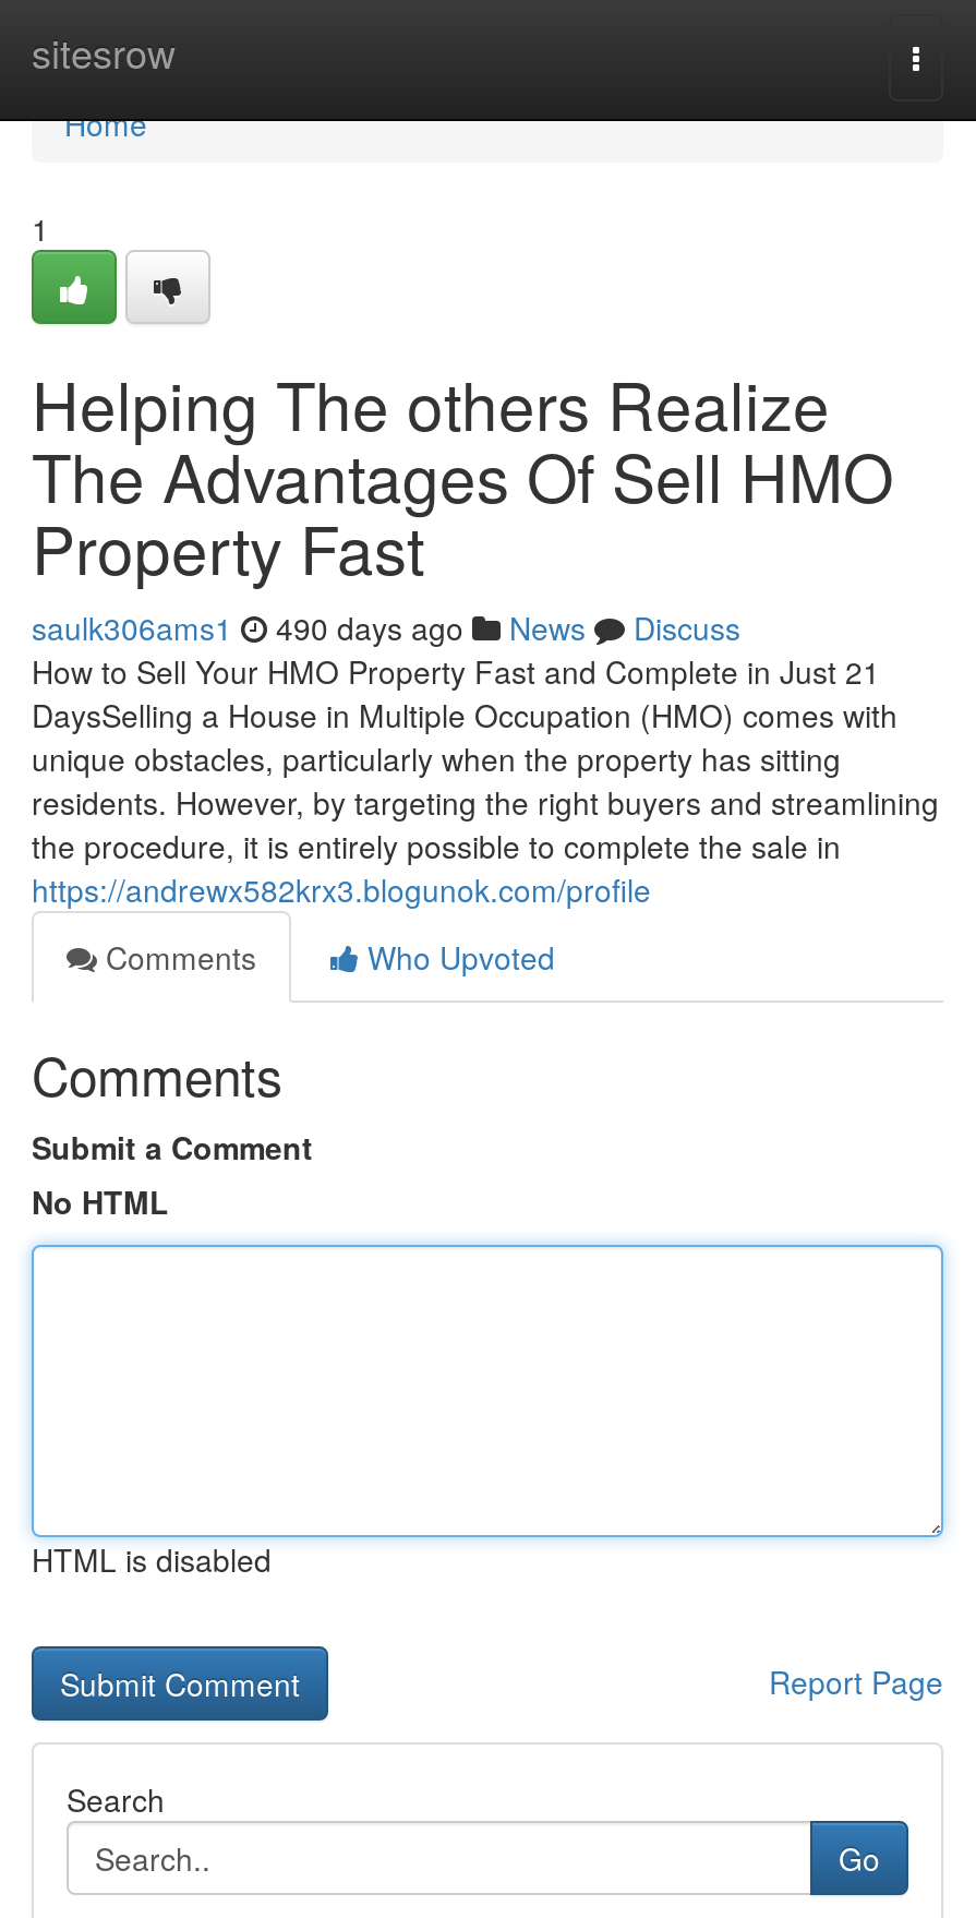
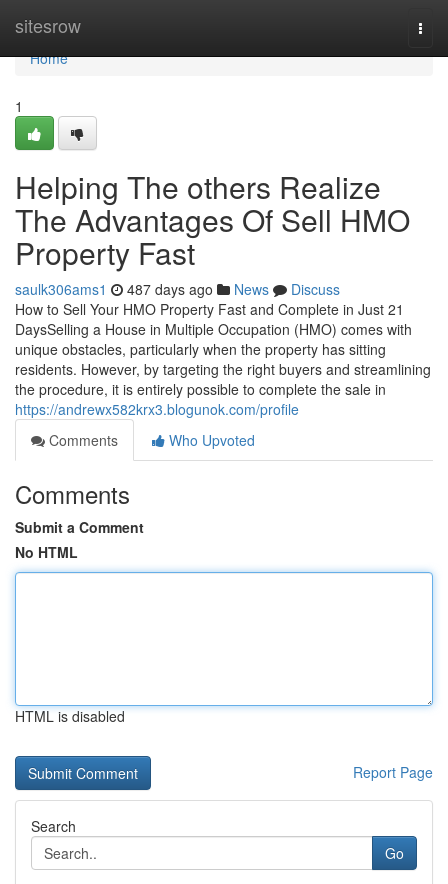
- saulk306ams1 490 days ago News Discuss
+ saulk306ams1 487 days ago News Discuss
